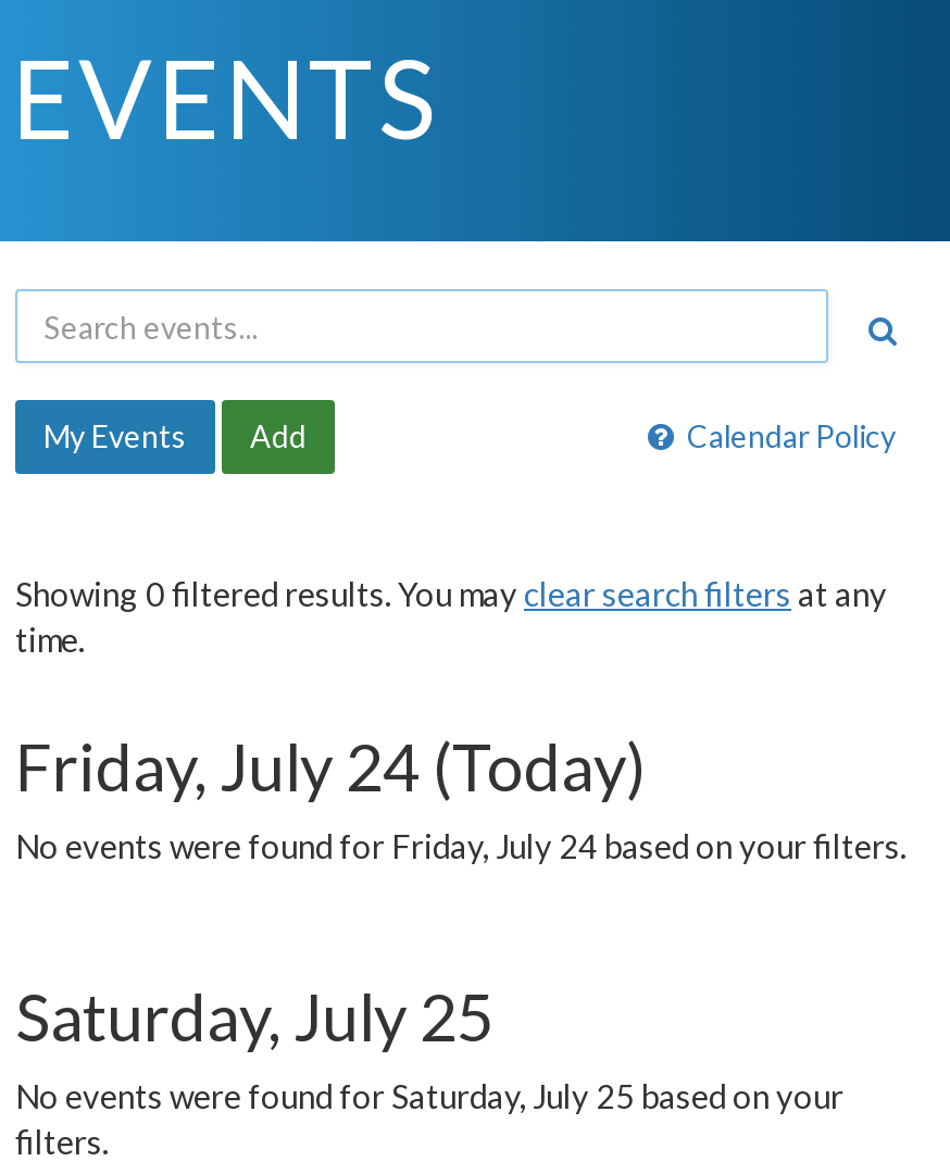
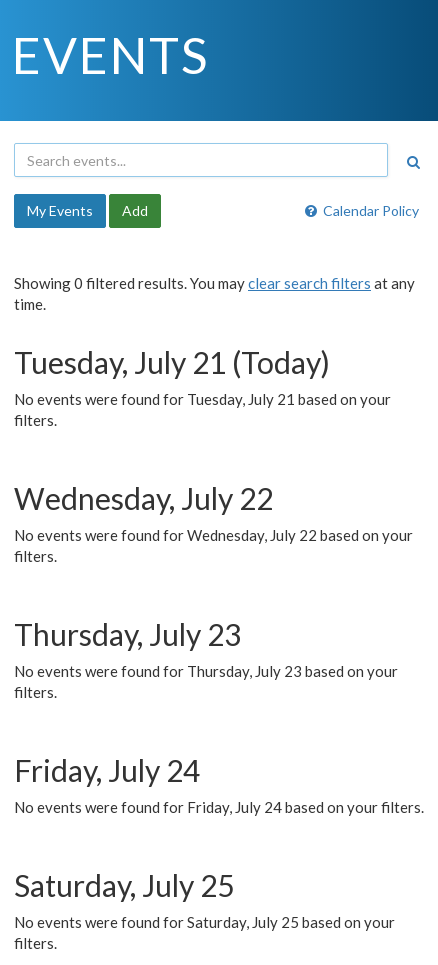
- Friday, July 24 (Today)
+ Tuesday, July 21 (Today)
+ No events were found for Tuesday, July 21 based on your
+ filters.
+ Wednesday, July 22
+ No events were found for Wednesday, July 22 based on your
+ filters.
+ Thursday, July 23
+ No events were found for Thursday, July 23 based on your
+ filters.
+ Friday, July 24
